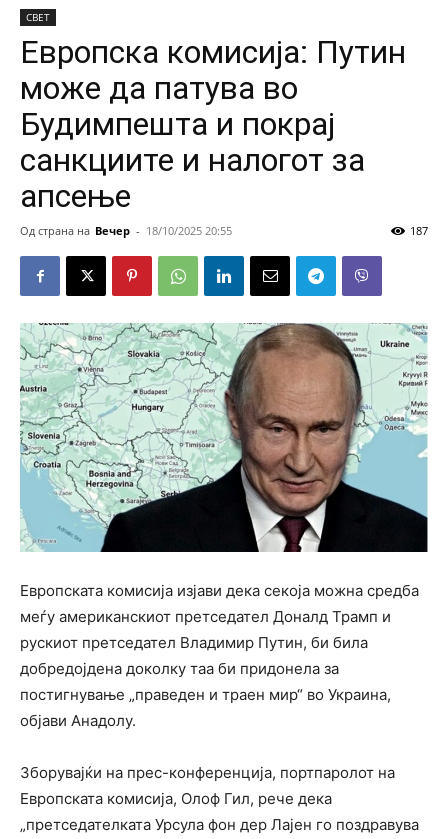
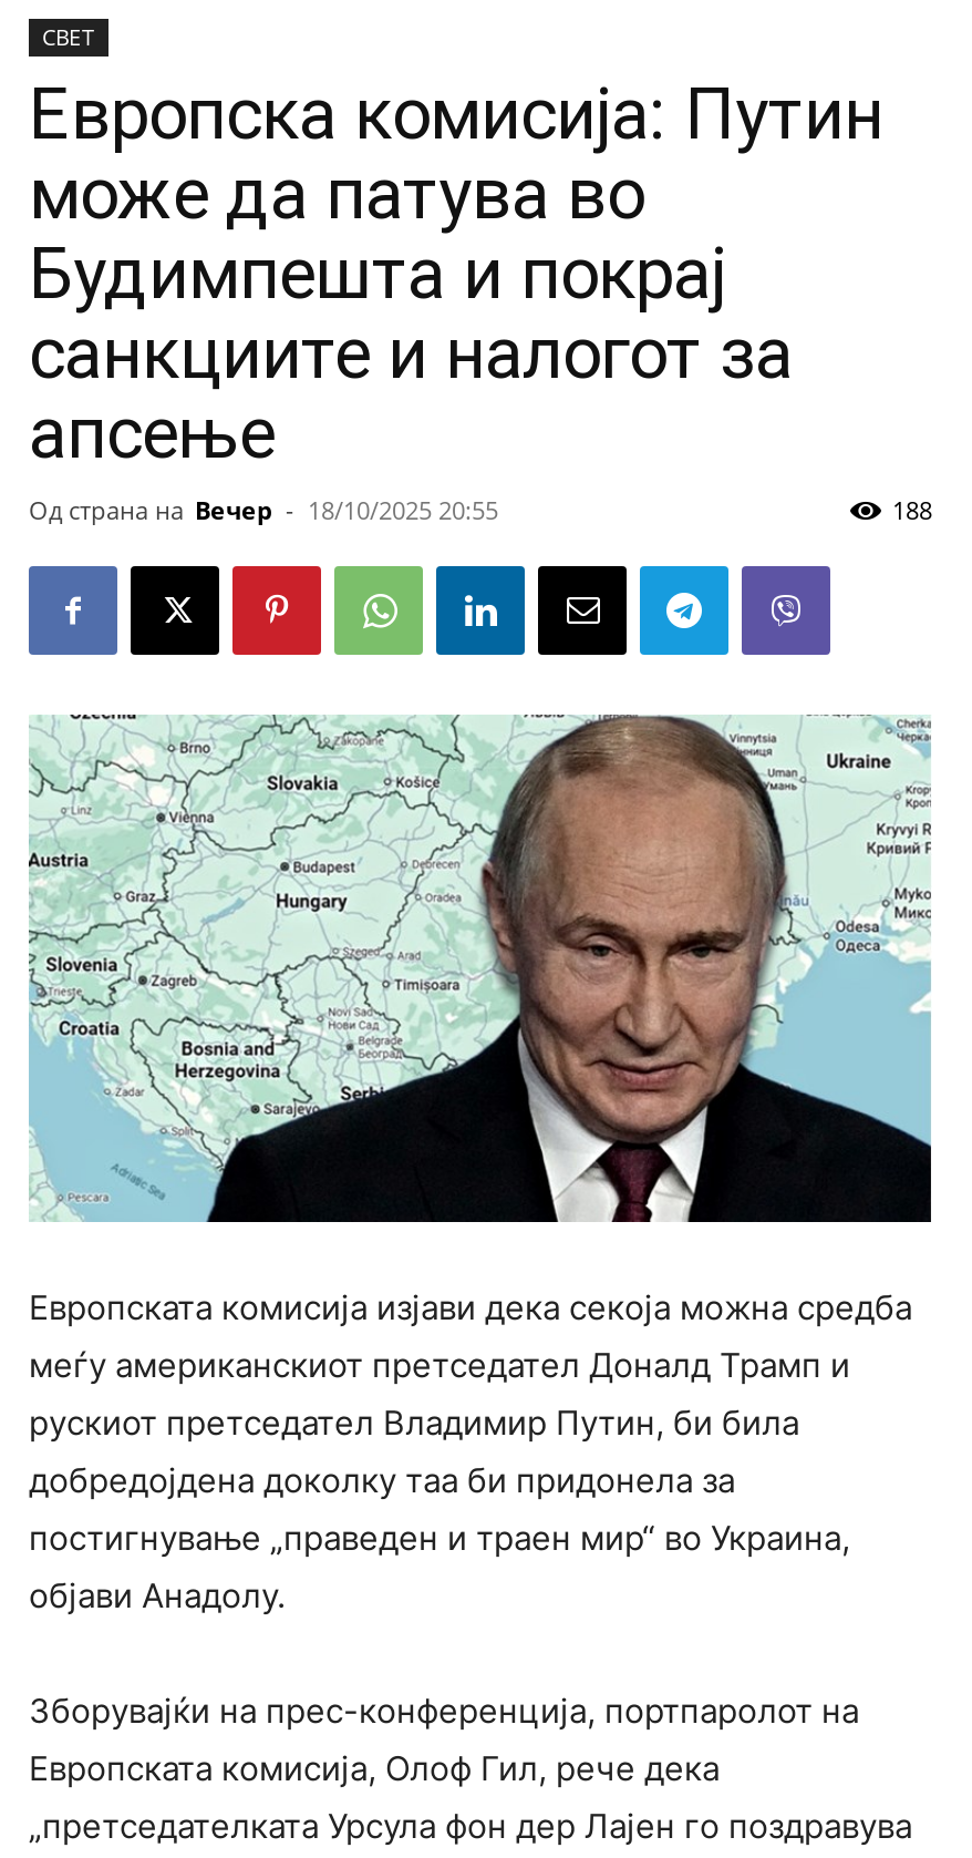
- 187
+ 188
